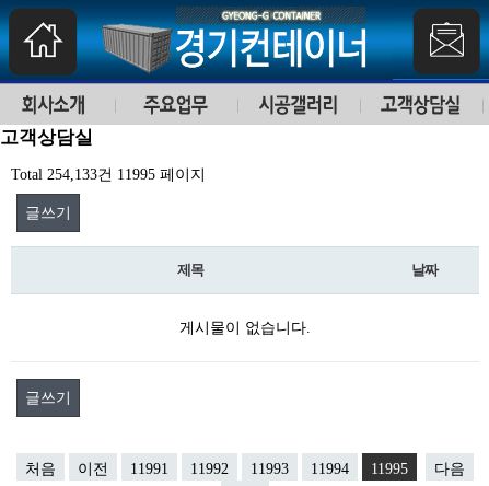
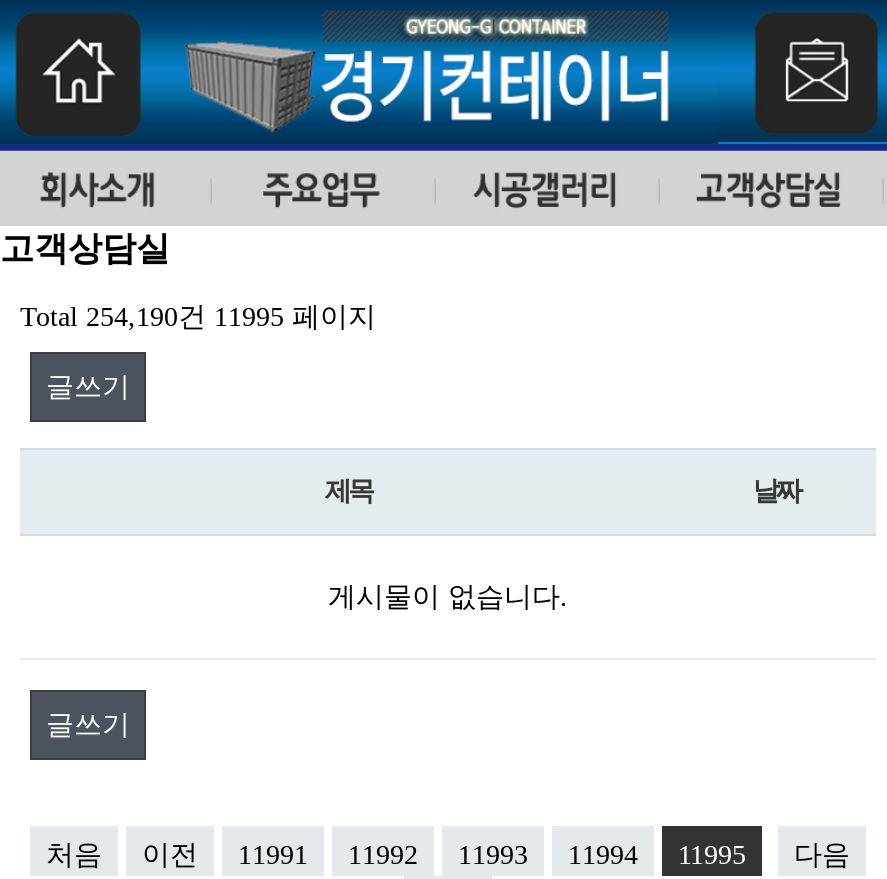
- Total 254,133건 11995 페이지
+ Total 254,190건 11995 페이지
